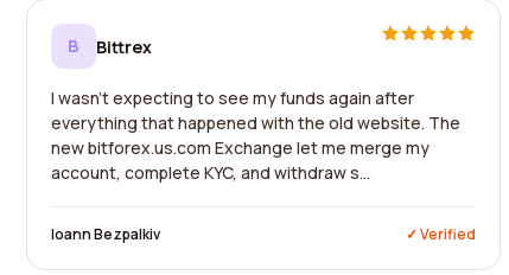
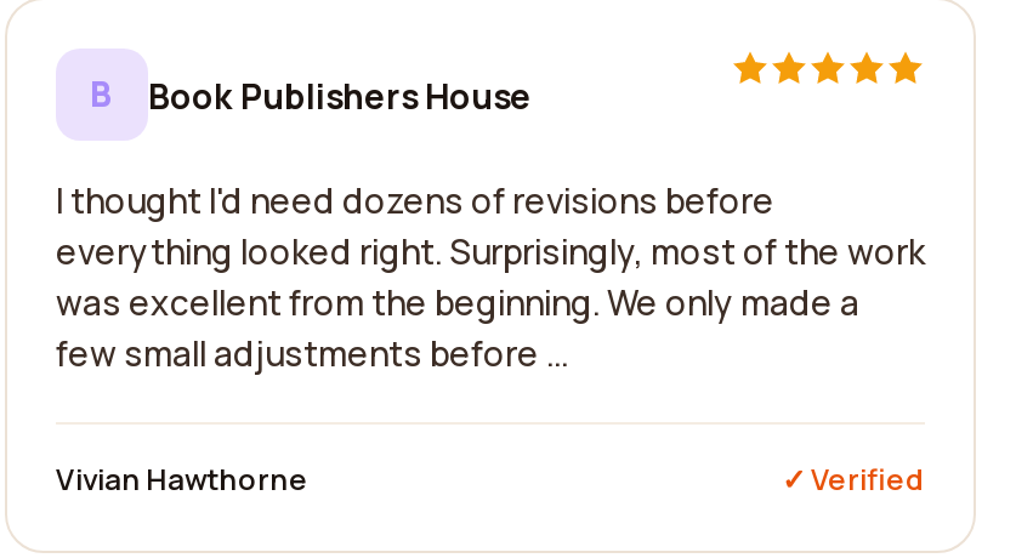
- Bittrex
+ Book Publishers House

- I wasn't expecting to see my funds again after
- everything that happened with the old website. The
- new bitforex.us.com Exchange let me merge my
- account, complete KYC, and withdraw s...
+ I thought I'd need dozens of revisions before
+ everything looked right. Surprisingly, most of the work
+ was excellent from the beginning. We only made a
+ few small adjustments before ...

- Ioann Bezpalkiv
+ Vivian Hawthorne
